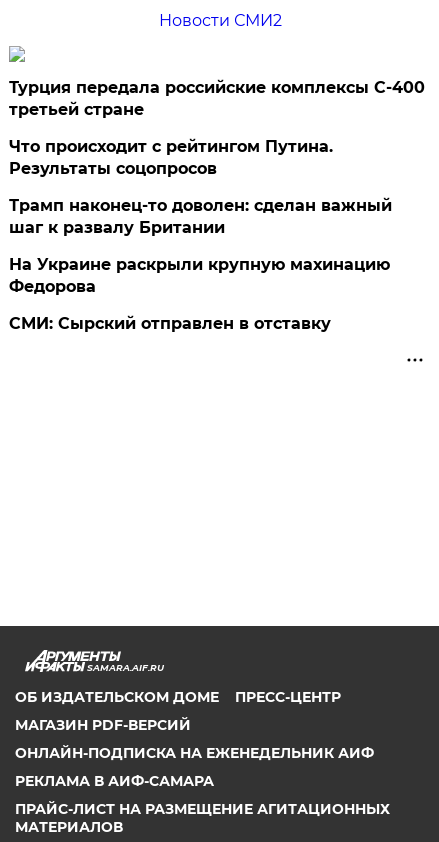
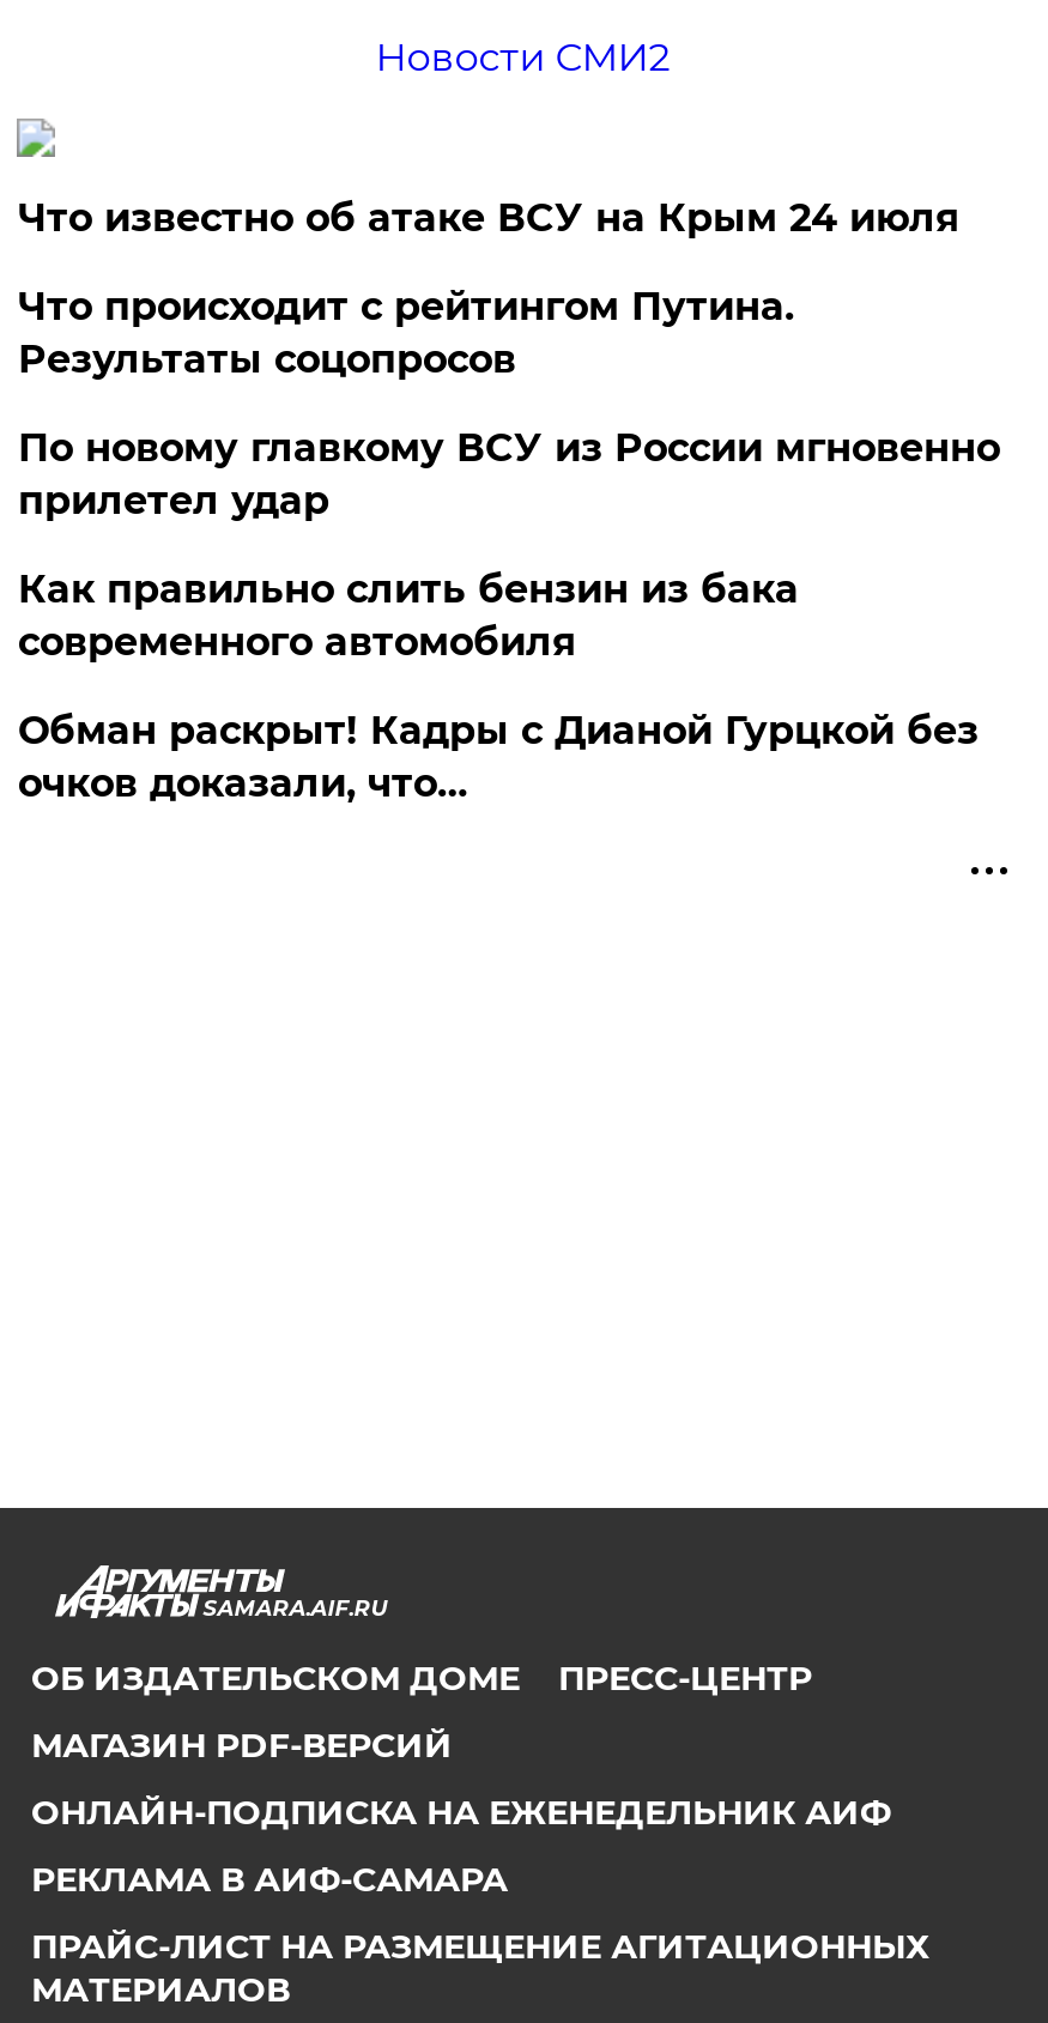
- Турция передала российские комплексы С-400
- третьей стране
+ Что известно об атаке ВСУ на Крым 24 июля

moved up: Что происходит с рейтингом Путина. | Результаты соцопросов

- Трамп наконец-то доволен: сделан важный
- шаг к развалу Британии
+ По новому главкому ВСУ из России мгновенно
+ прилетел удар

- На Украине раскрыли крупную махинацию
- Федорова
+ Как правильно слить бензин из бака
+ современного автомобиля

- СМИ: Сырский отправлен в отставку
+ Обман раскрыт! Кадры с Дианой Гурцкой без
+ очков доказали, что…
